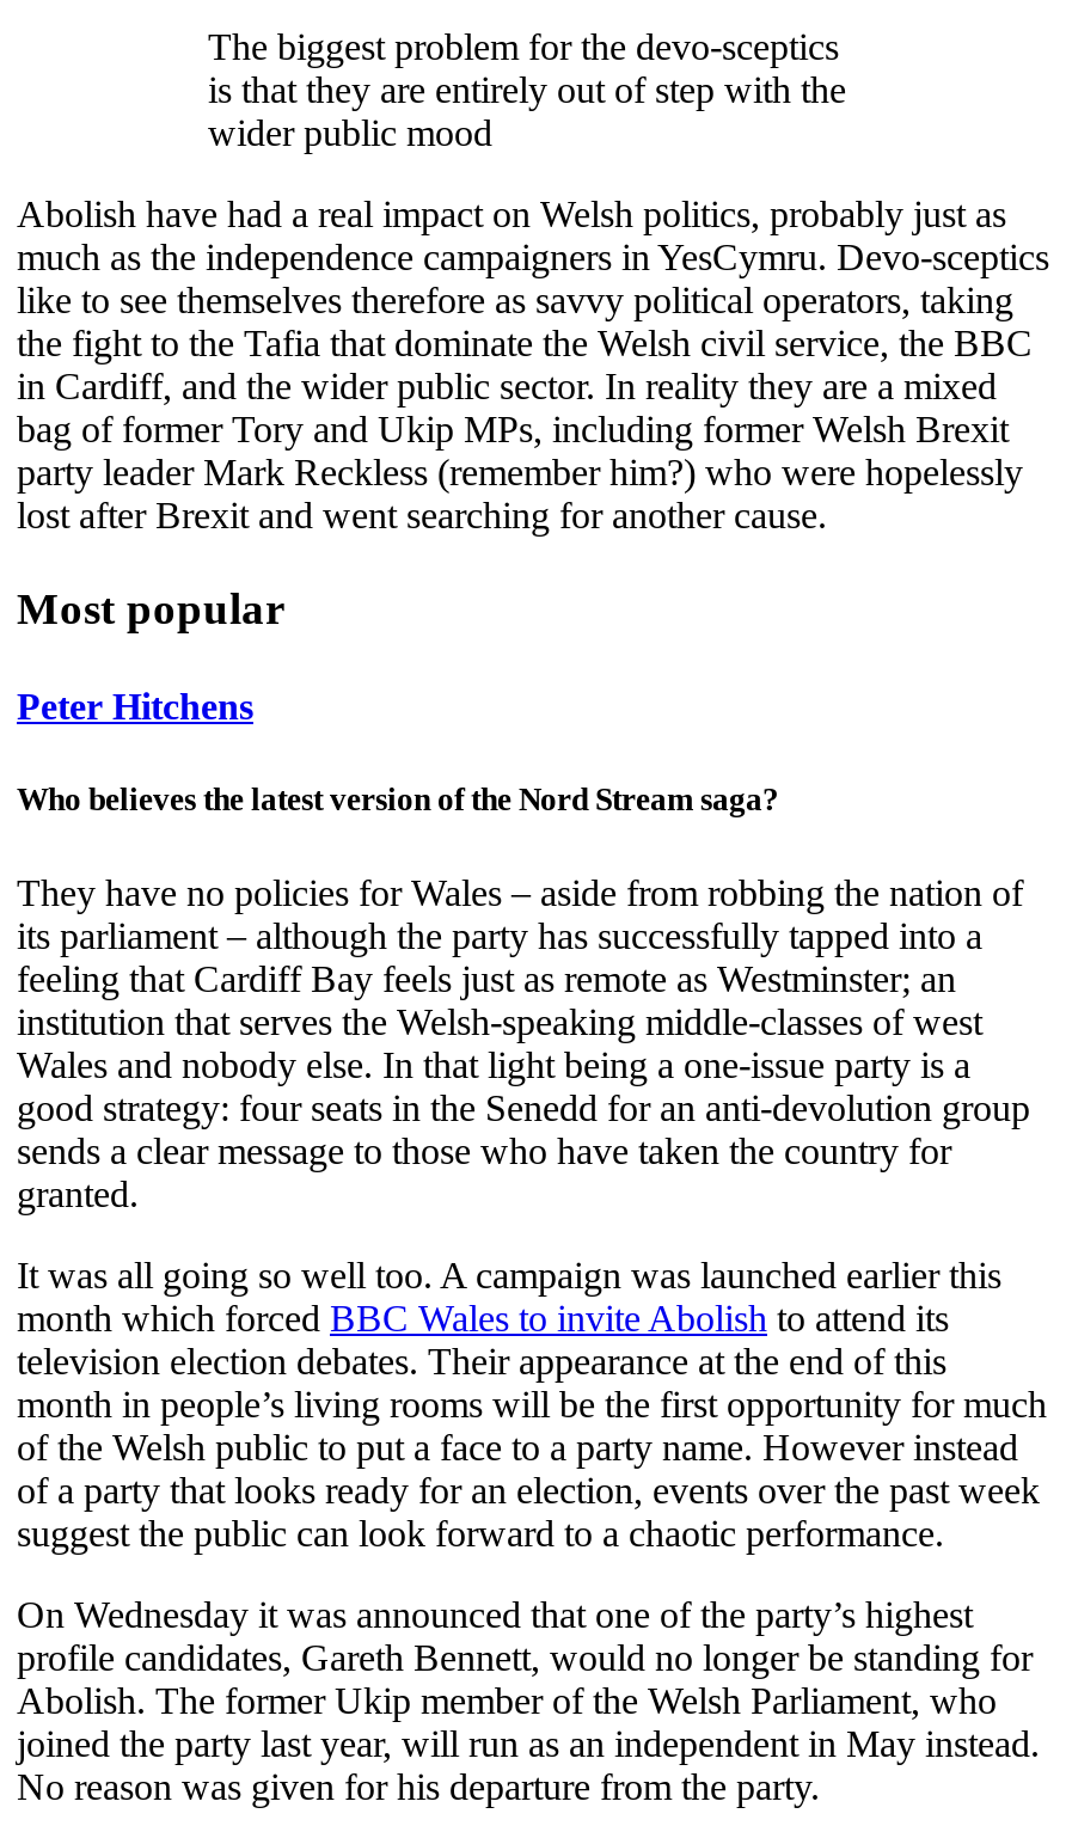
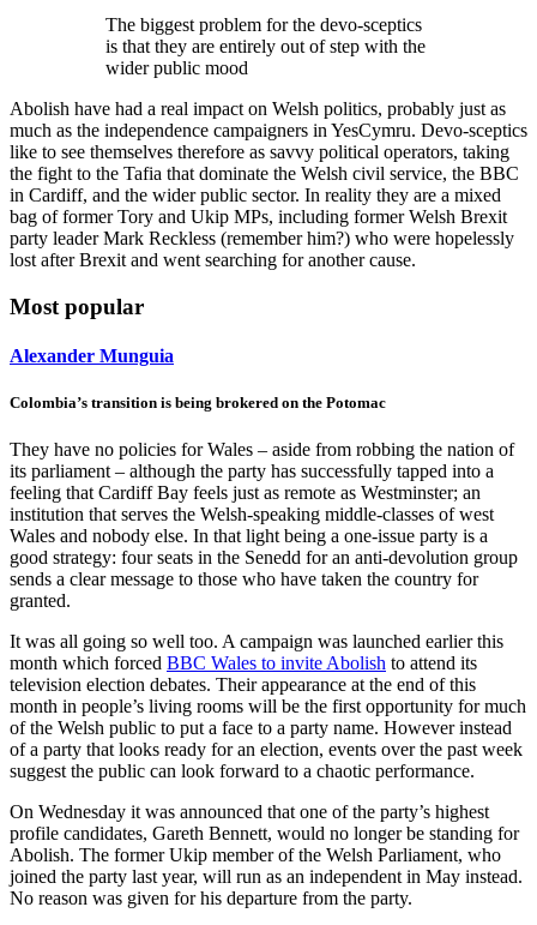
- Peter Hitchens
+ Alexander Munguia

- Who believes the latest version of the Nord Stream saga?
+ Colombia’s transition is being brokered on the Potomac
